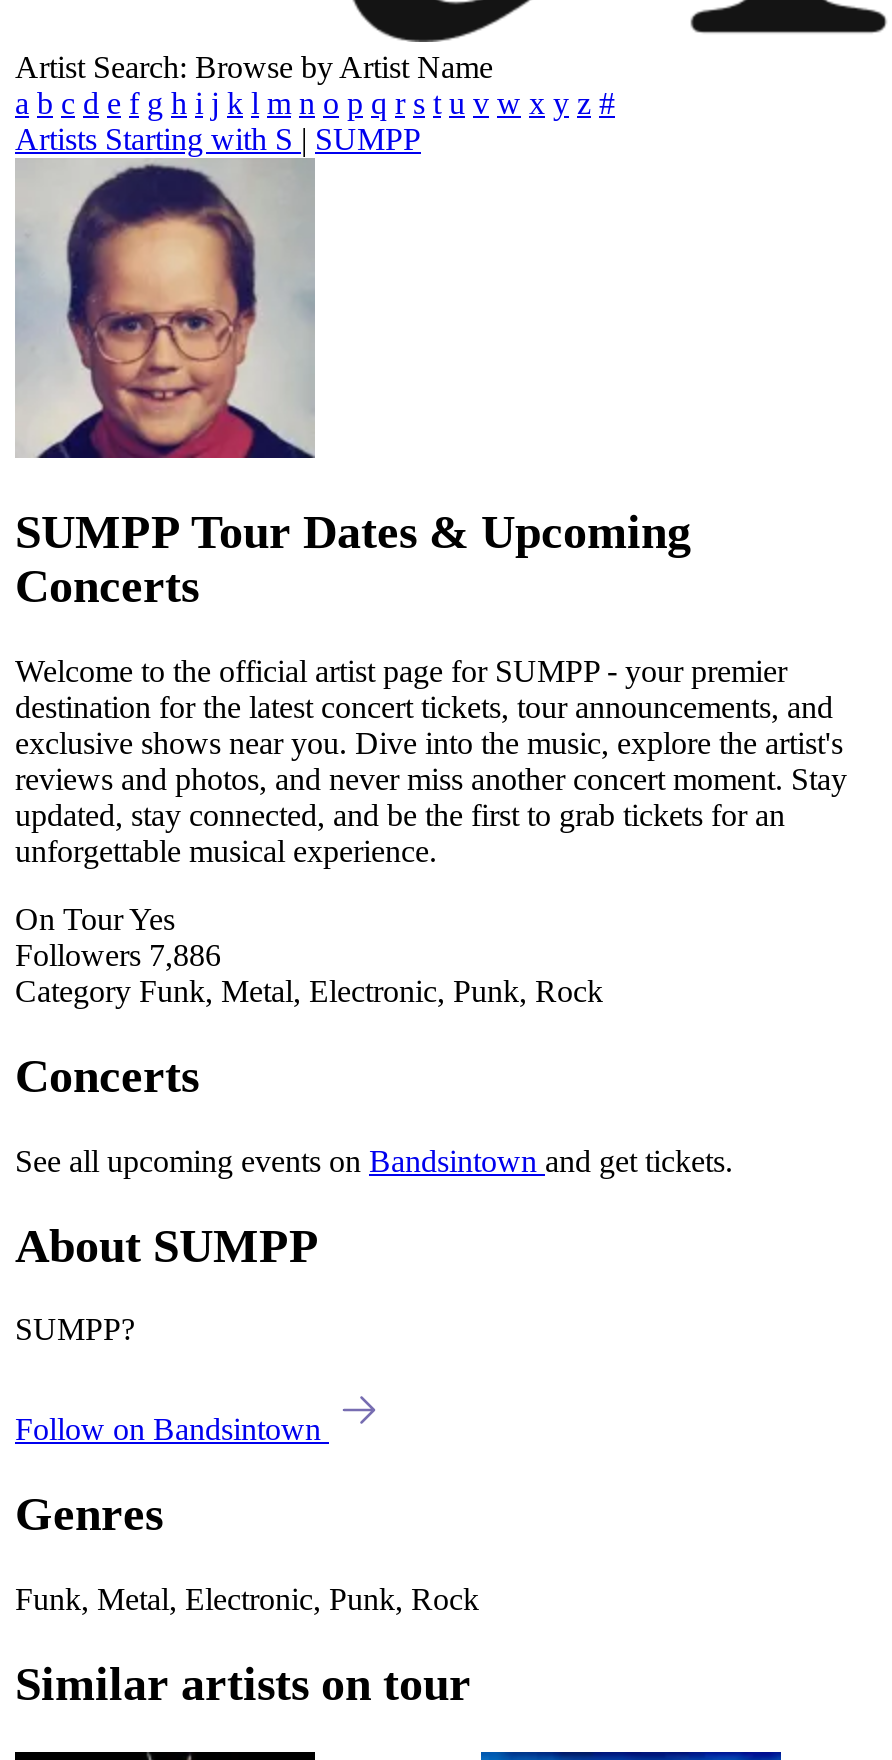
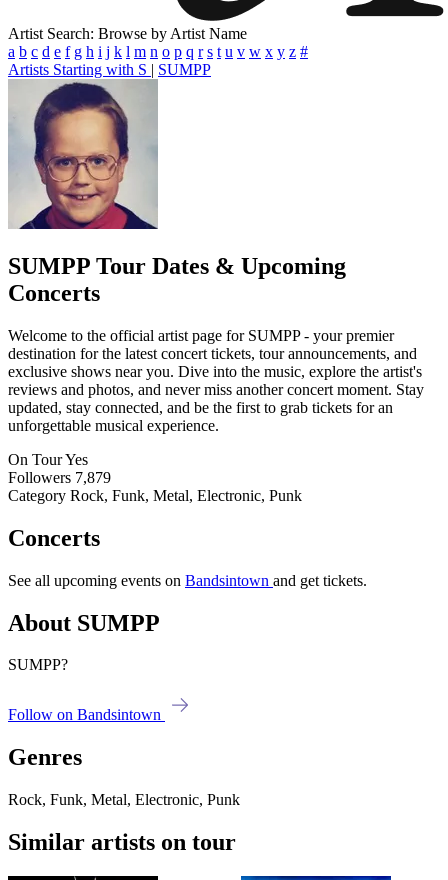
- Followers 7,886
+ Followers 7,879

- Category Funk, Metal, Electronic, Punk, Rock
+ Category Rock, Funk, Metal, Electronic, Punk

- Funk, Metal, Electronic, Punk, Rock
+ Rock, Funk, Metal, Electronic, Punk
